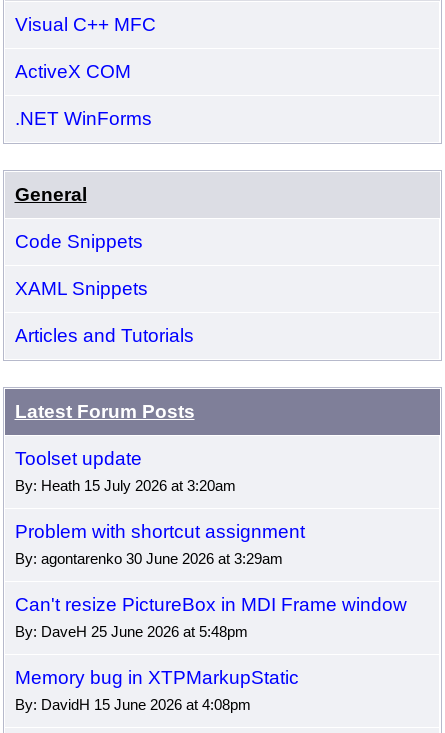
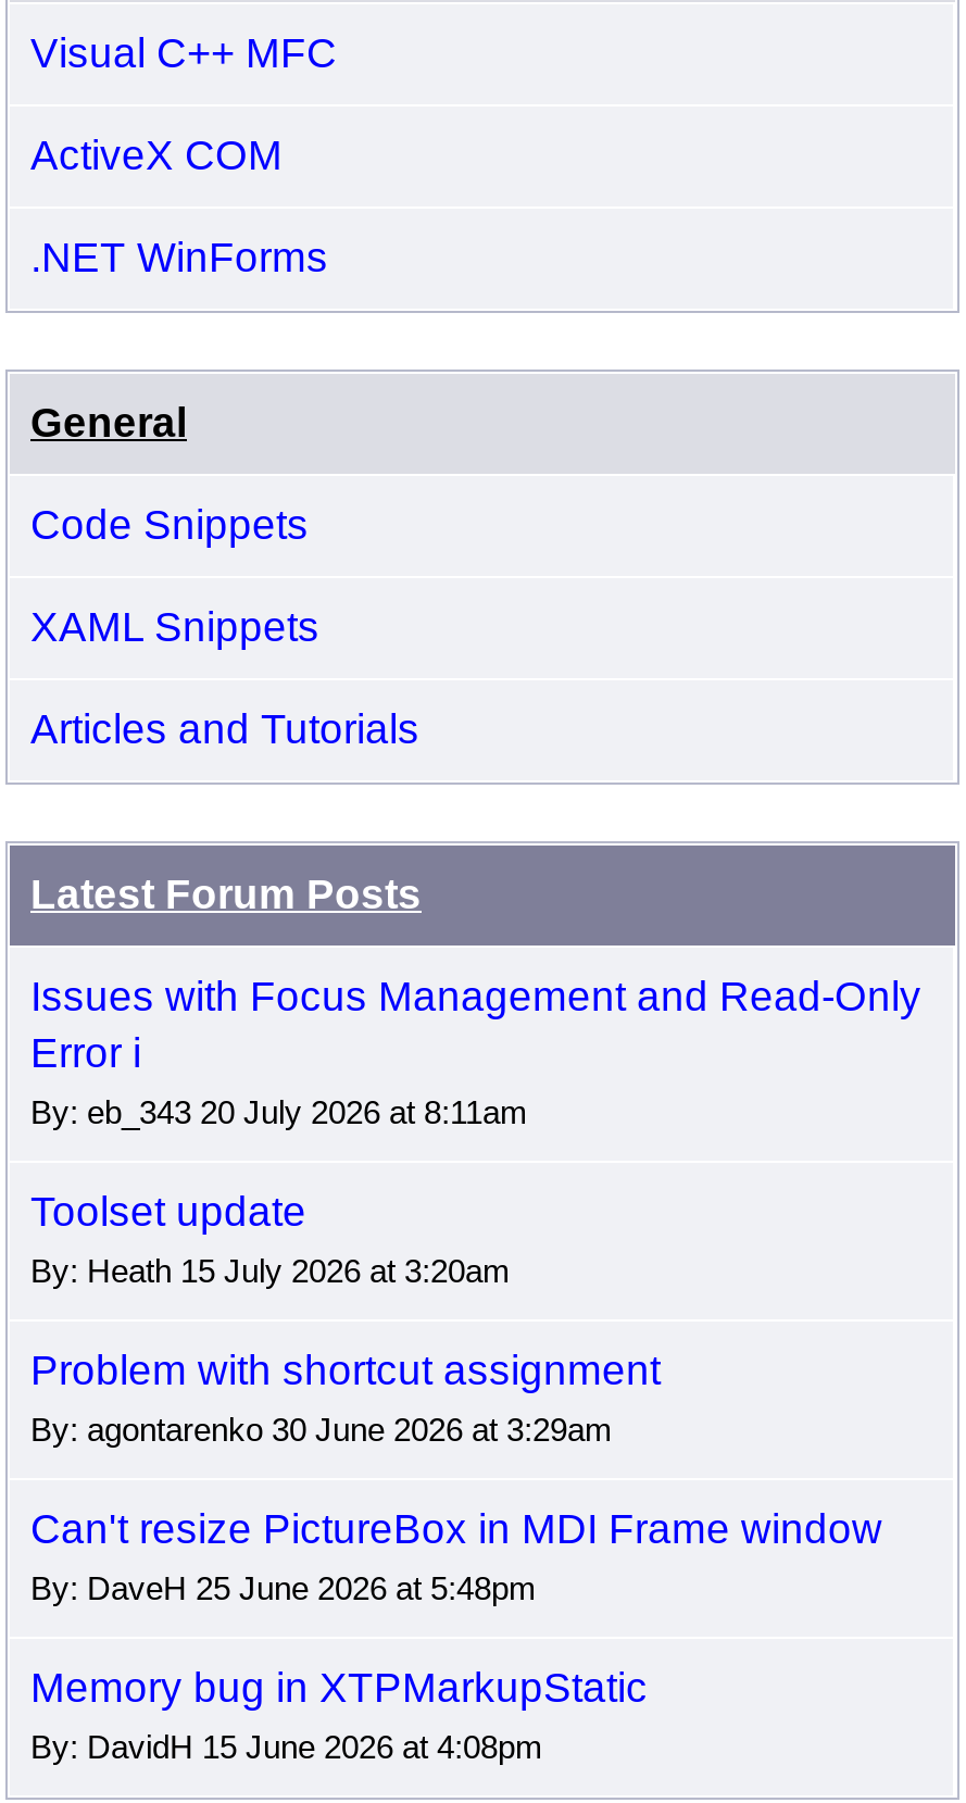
+ Issues with Focus Management and Read-Only
+ Error i
+ By: eb_343 20 July 2026 at 8:11am
